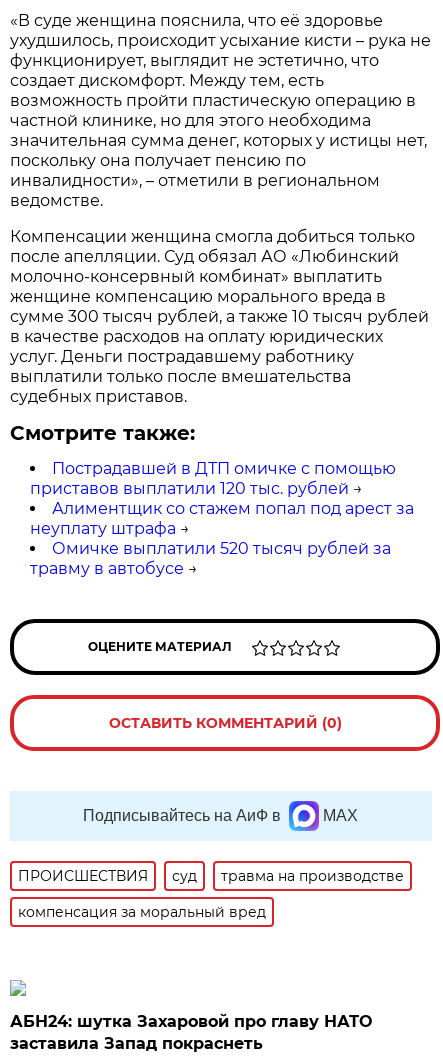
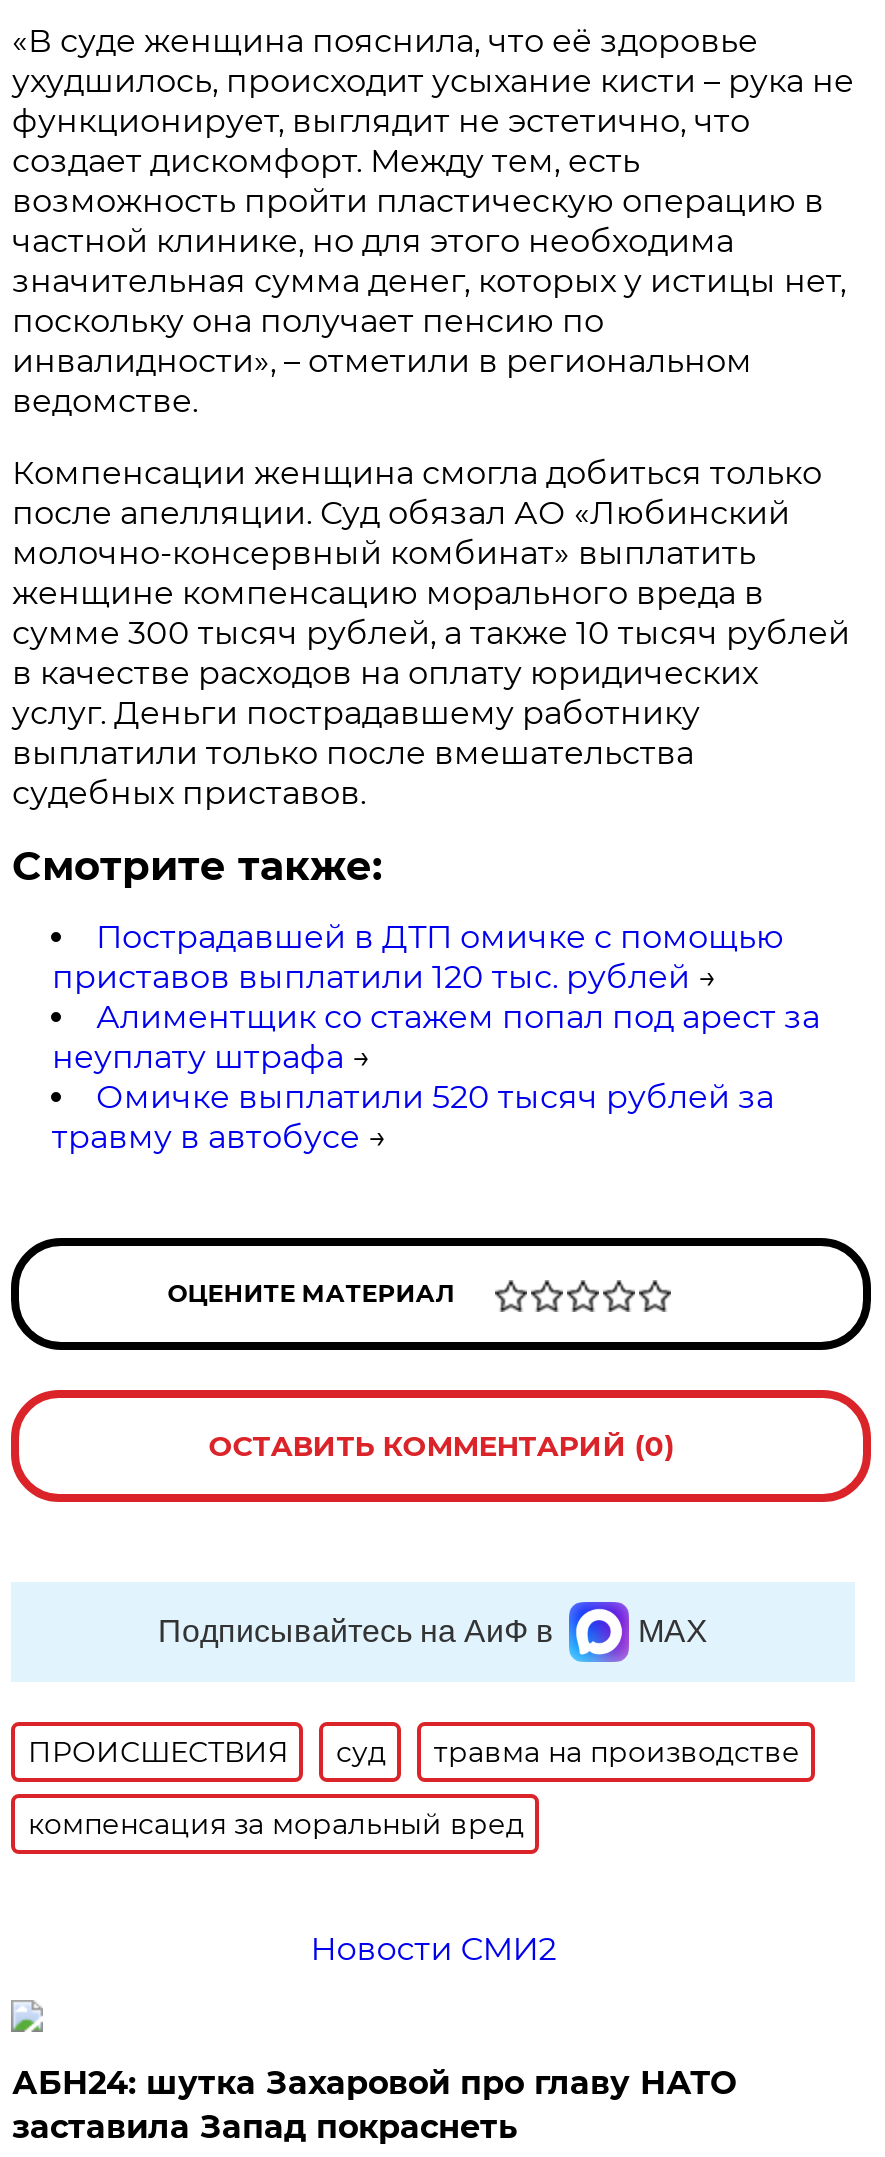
+ Новости СМИ2
